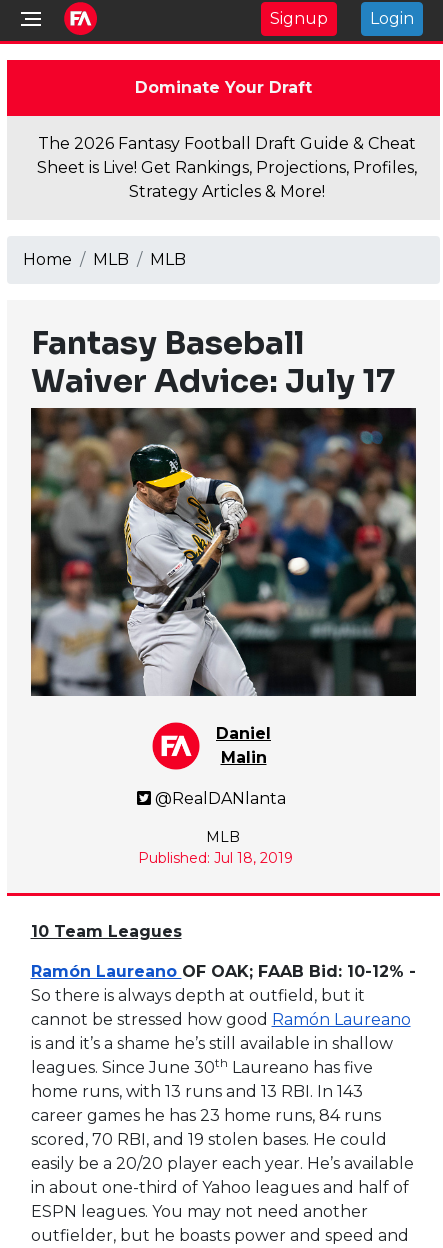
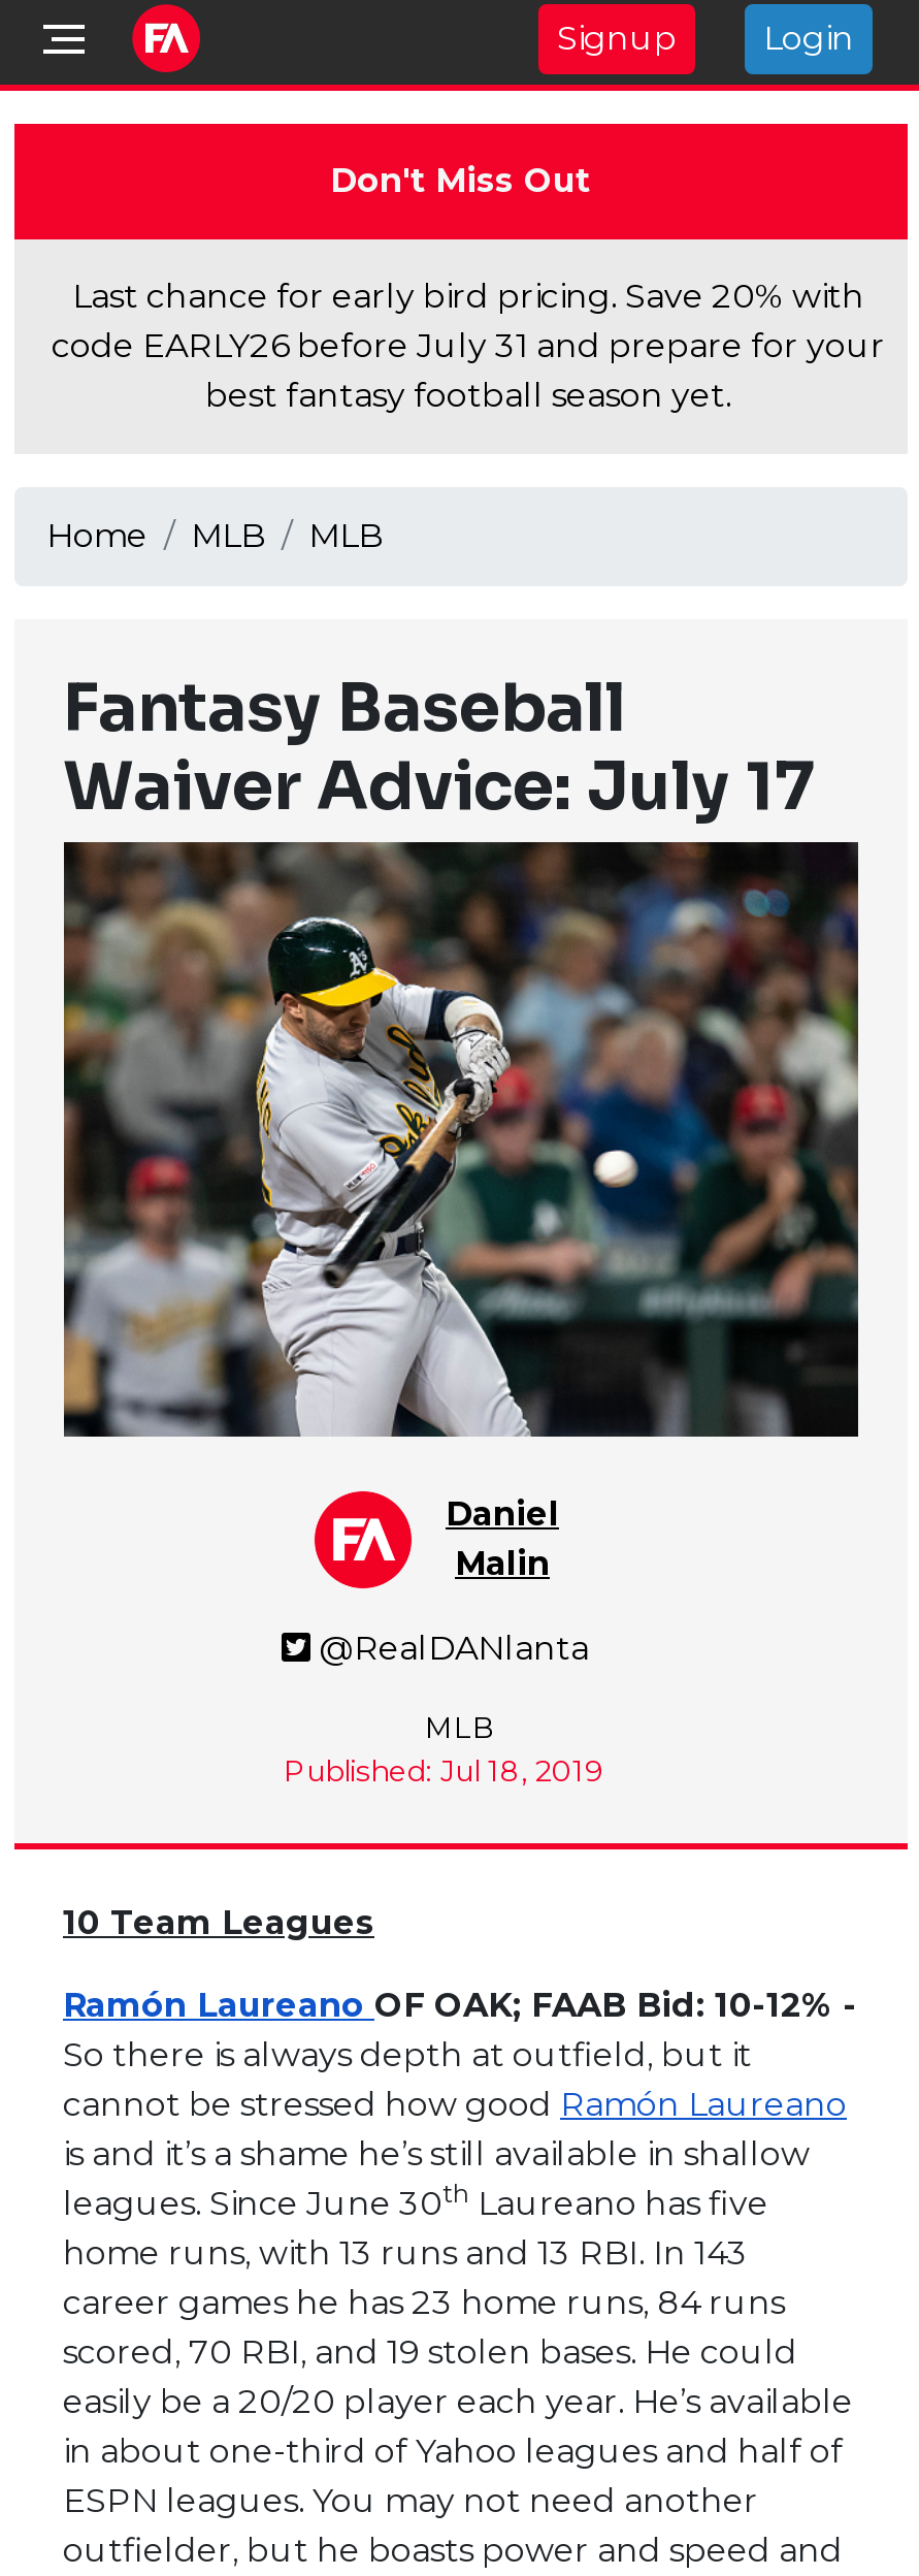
- Dominate Your Draft
+ Don't Miss Out

- The 2026 Fantasy Football Draft Guide & Cheat
- Sheet is Live! Get Rankings, Projections, Profiles,
- Strategy Articles & More!
+ Last chance for early bird pricing. Save 20% with
+ code EARLY26 before July 31 and prepare for your
+ best fantasy football season yet.
